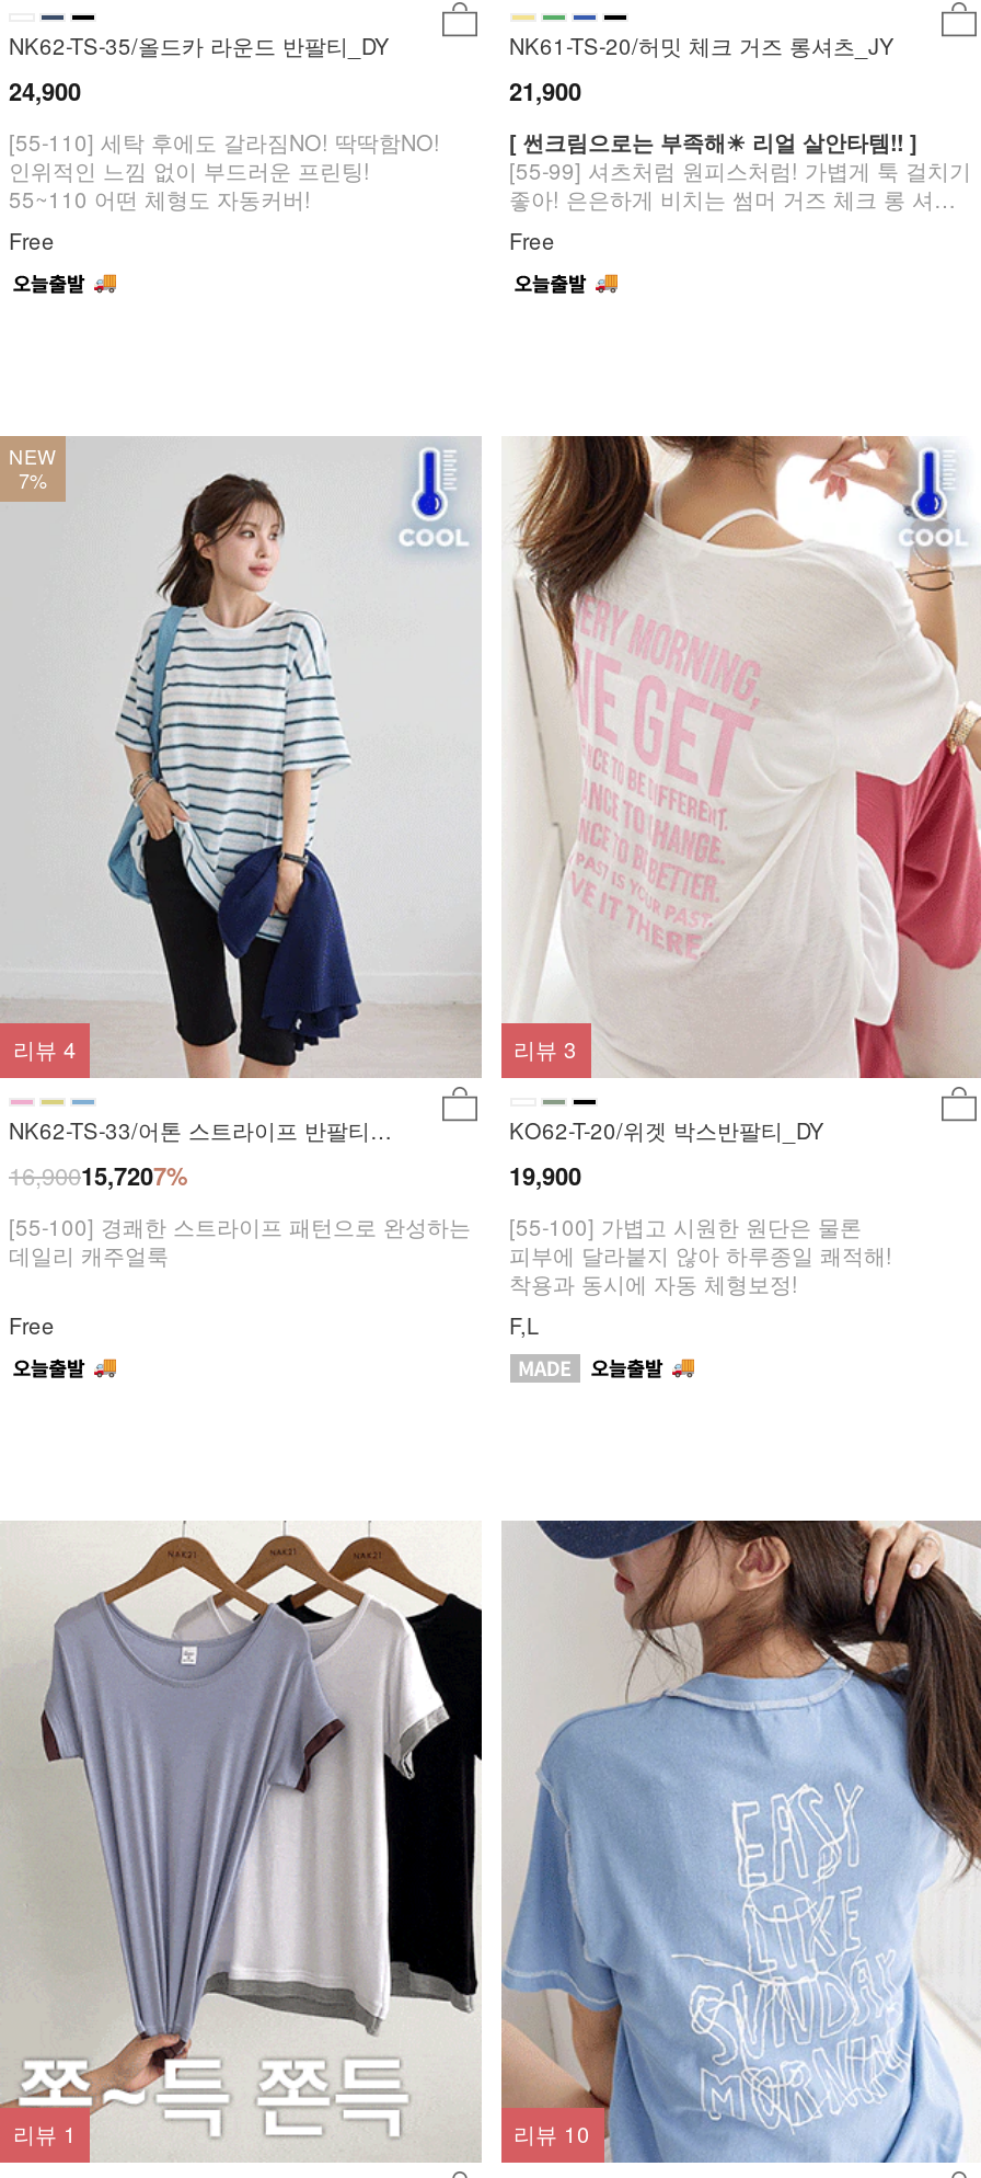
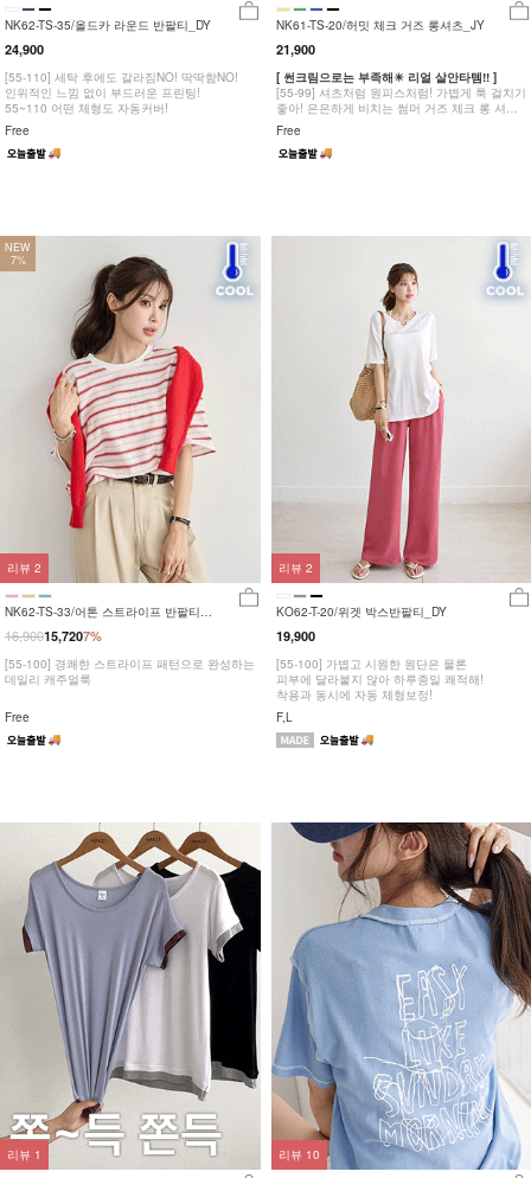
- [image]
- 리뷰 3
+ [image]
+ 리뷰 2

- [image]
- 리뷰 4
+ [image]
+ 리뷰 2
